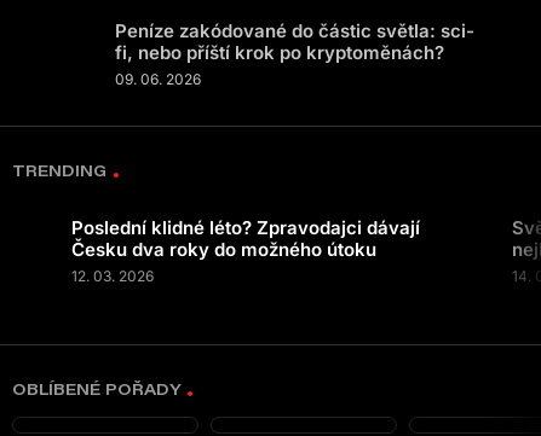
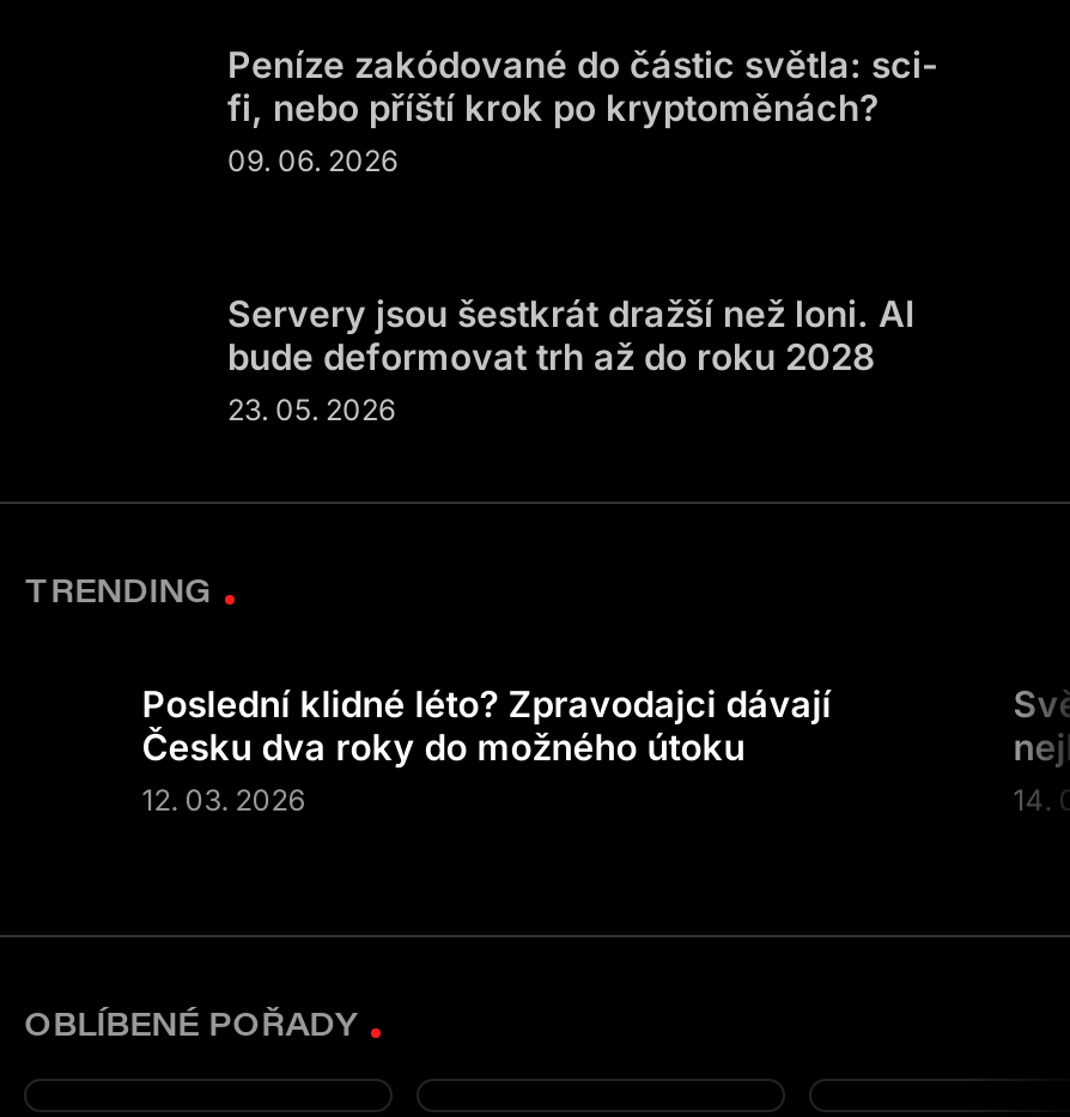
+ Servery jsou šestkrát dražší než loni. AI
+ bude deformovat trh až do roku 2028
+ 23. 05. 2026
